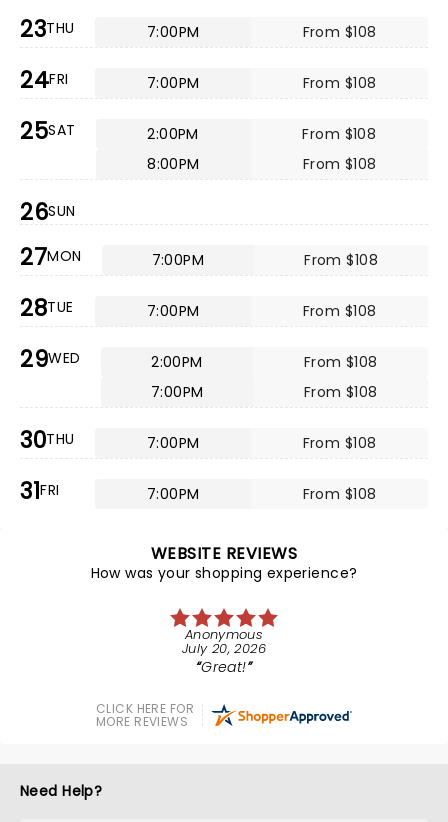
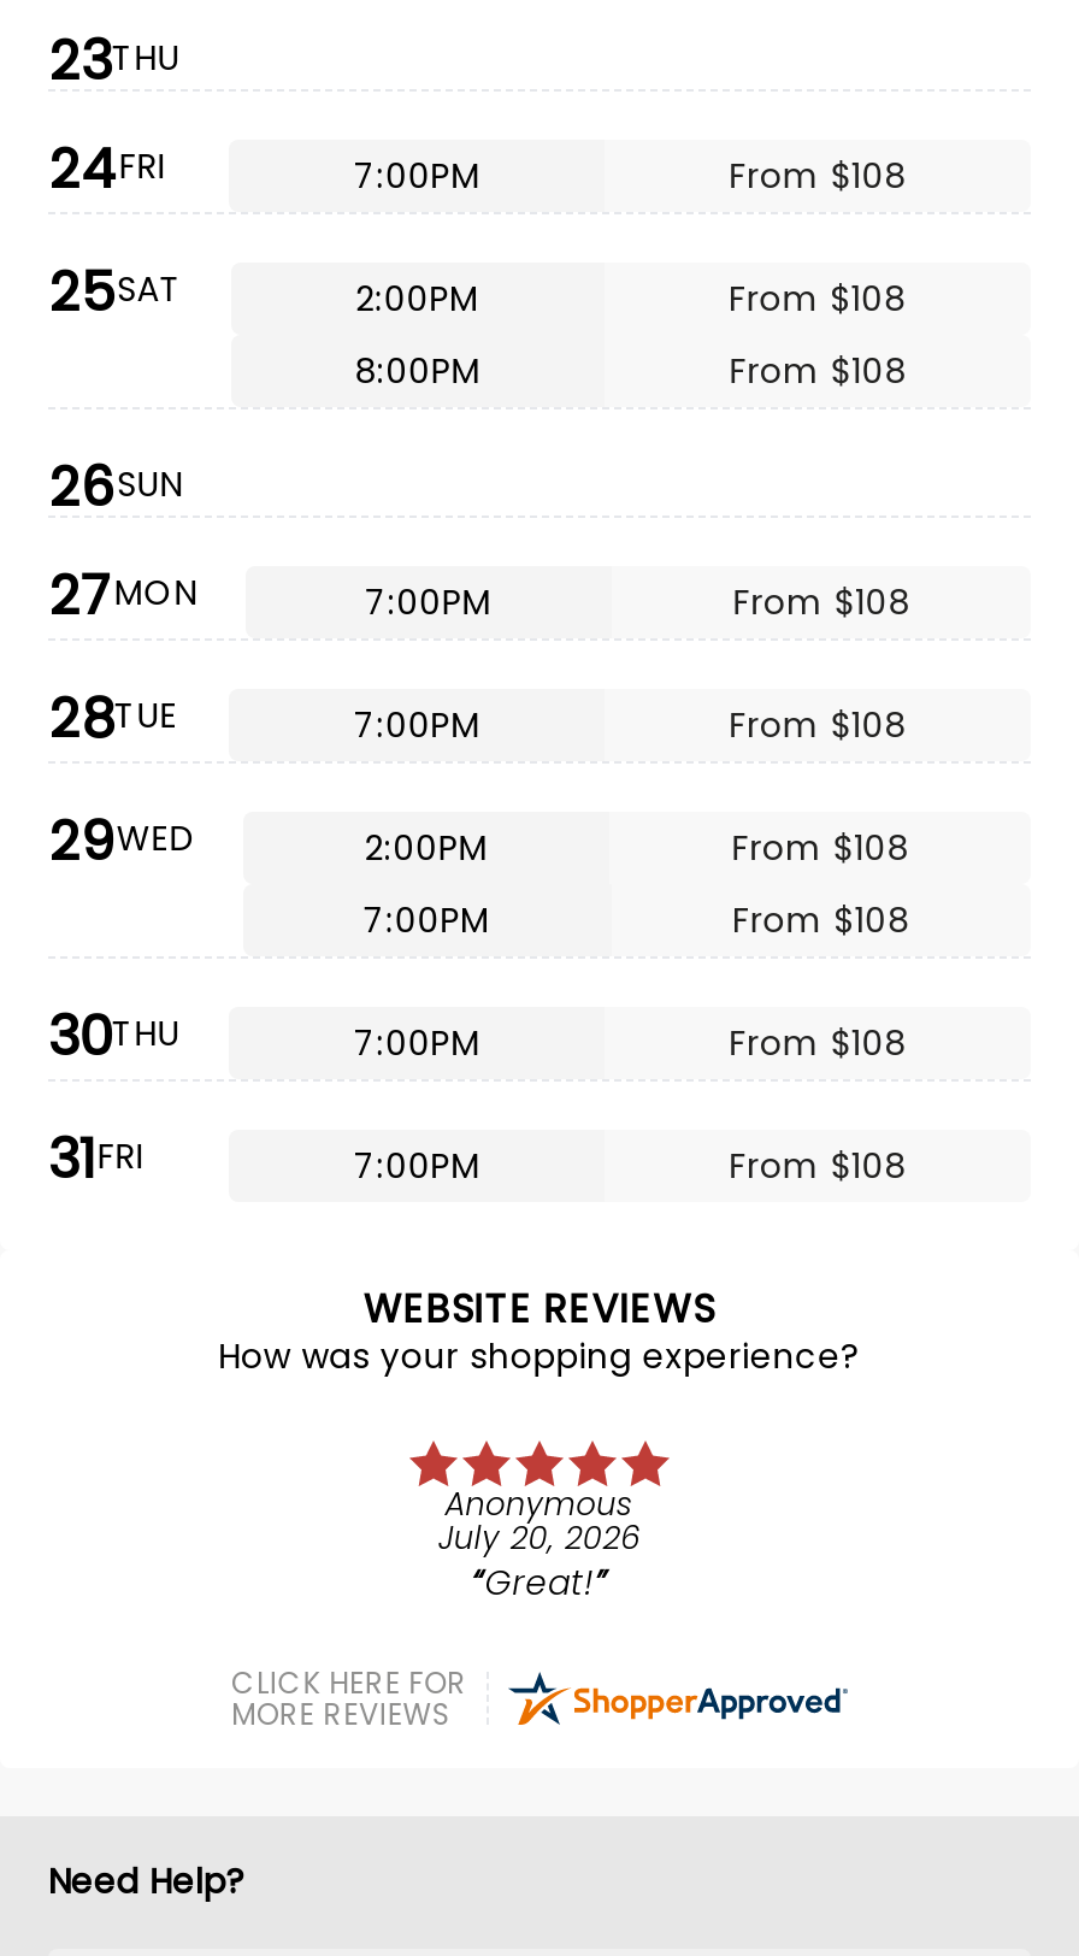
- 7:00PM
- From $108
